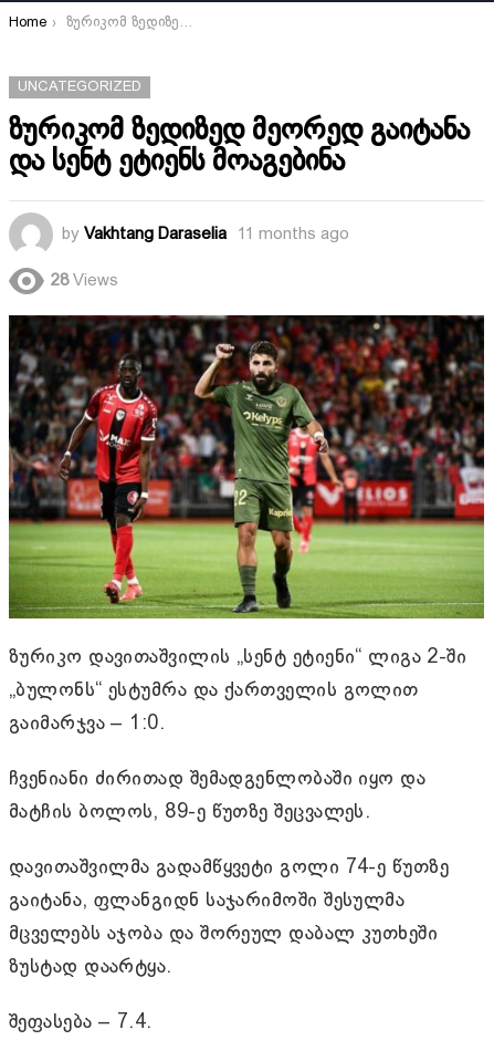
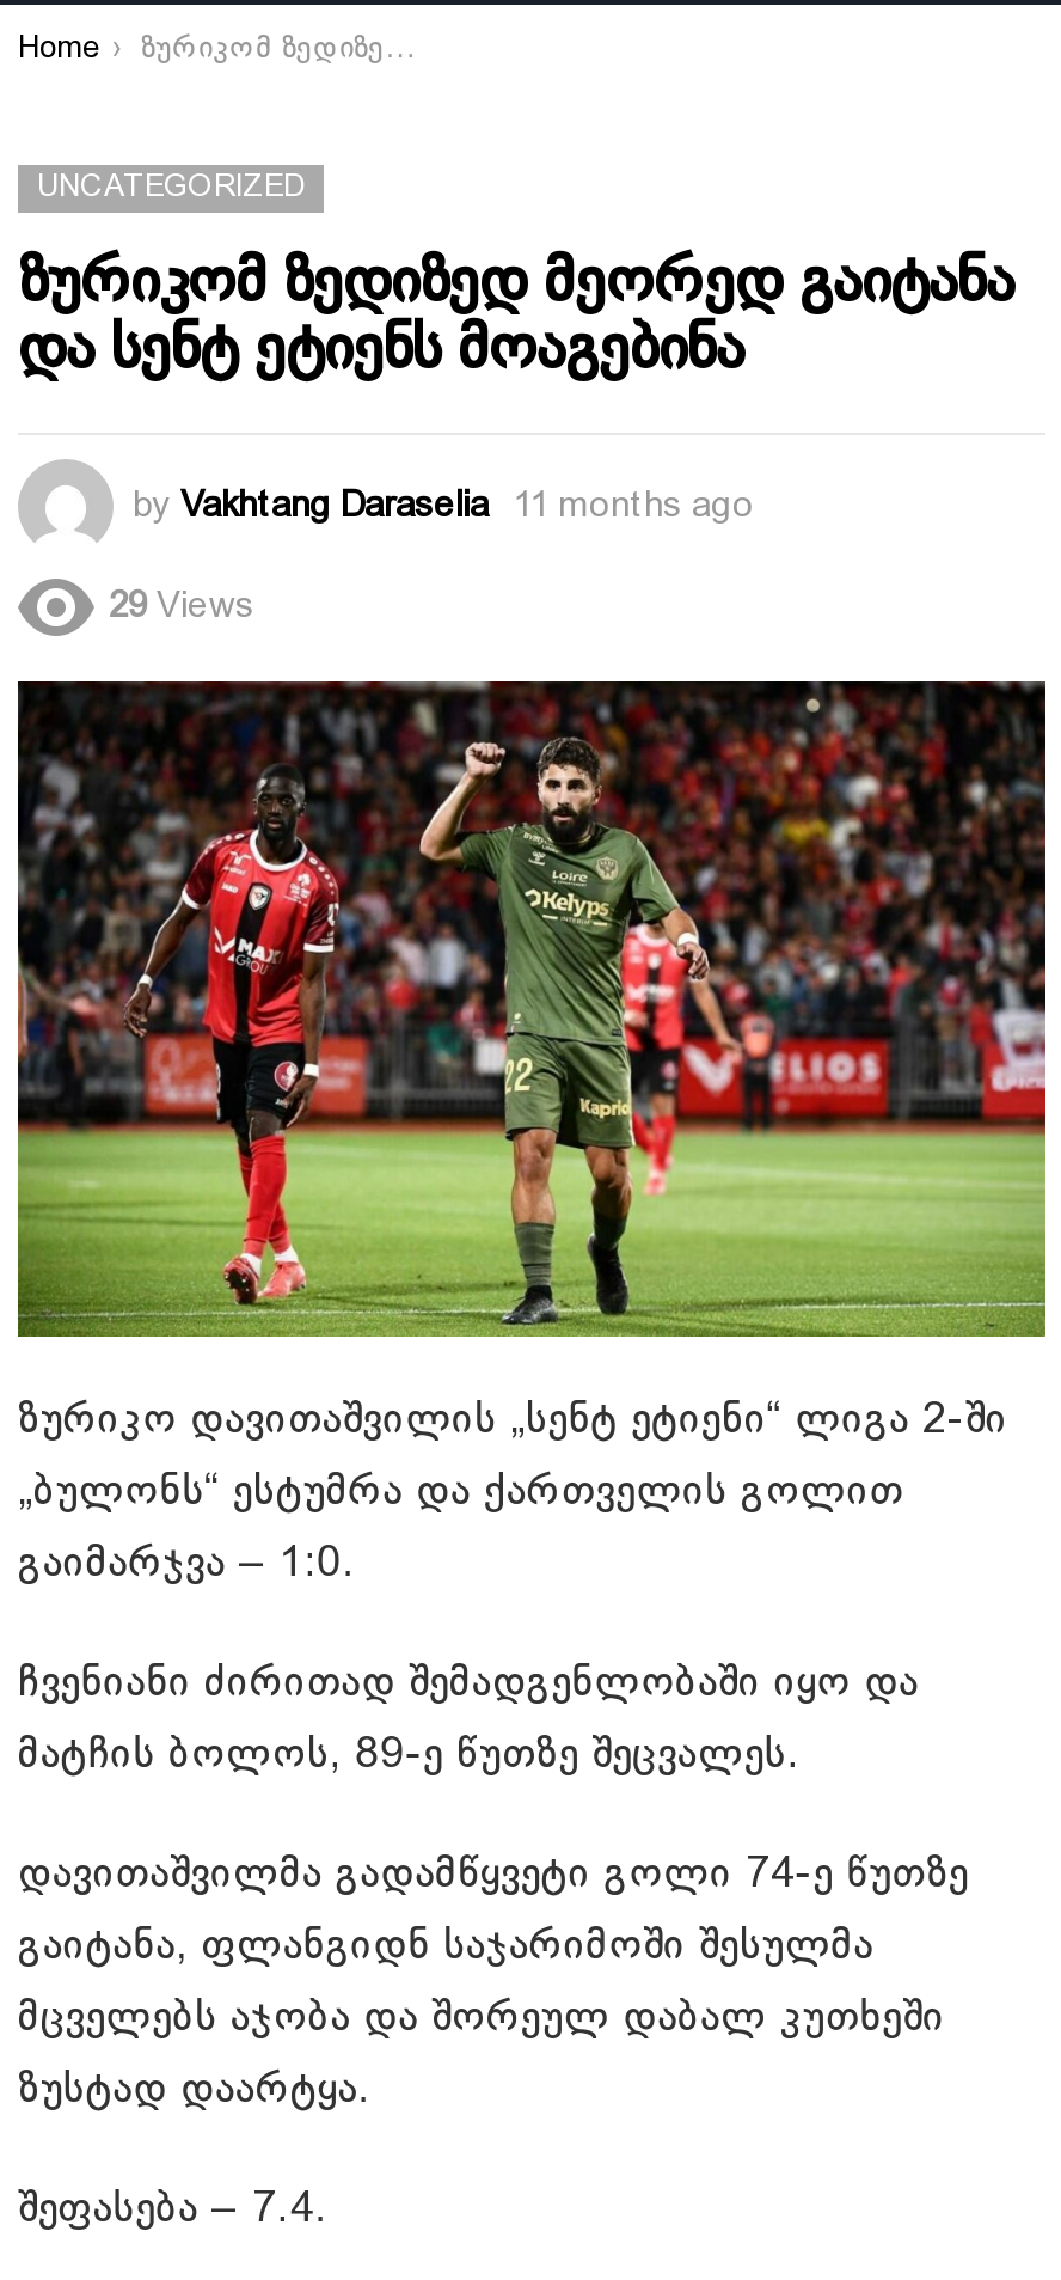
- 28 Views
+ 29 Views
